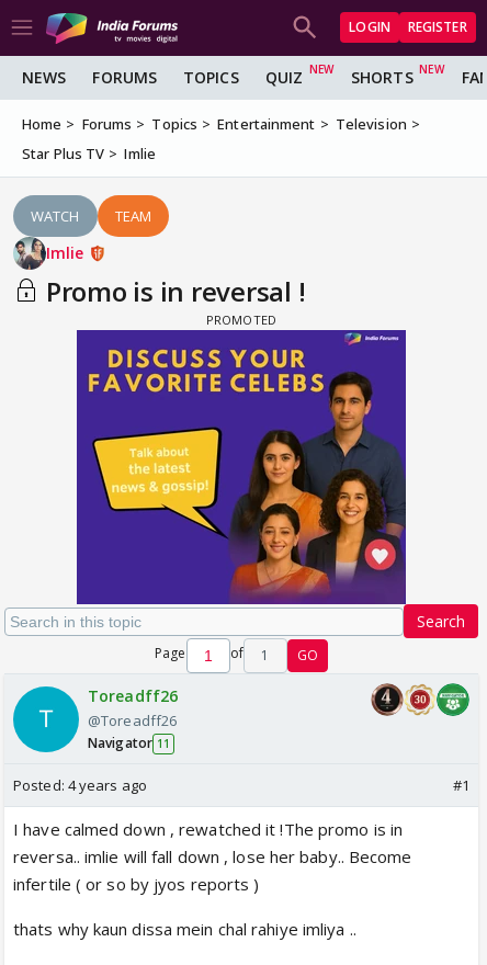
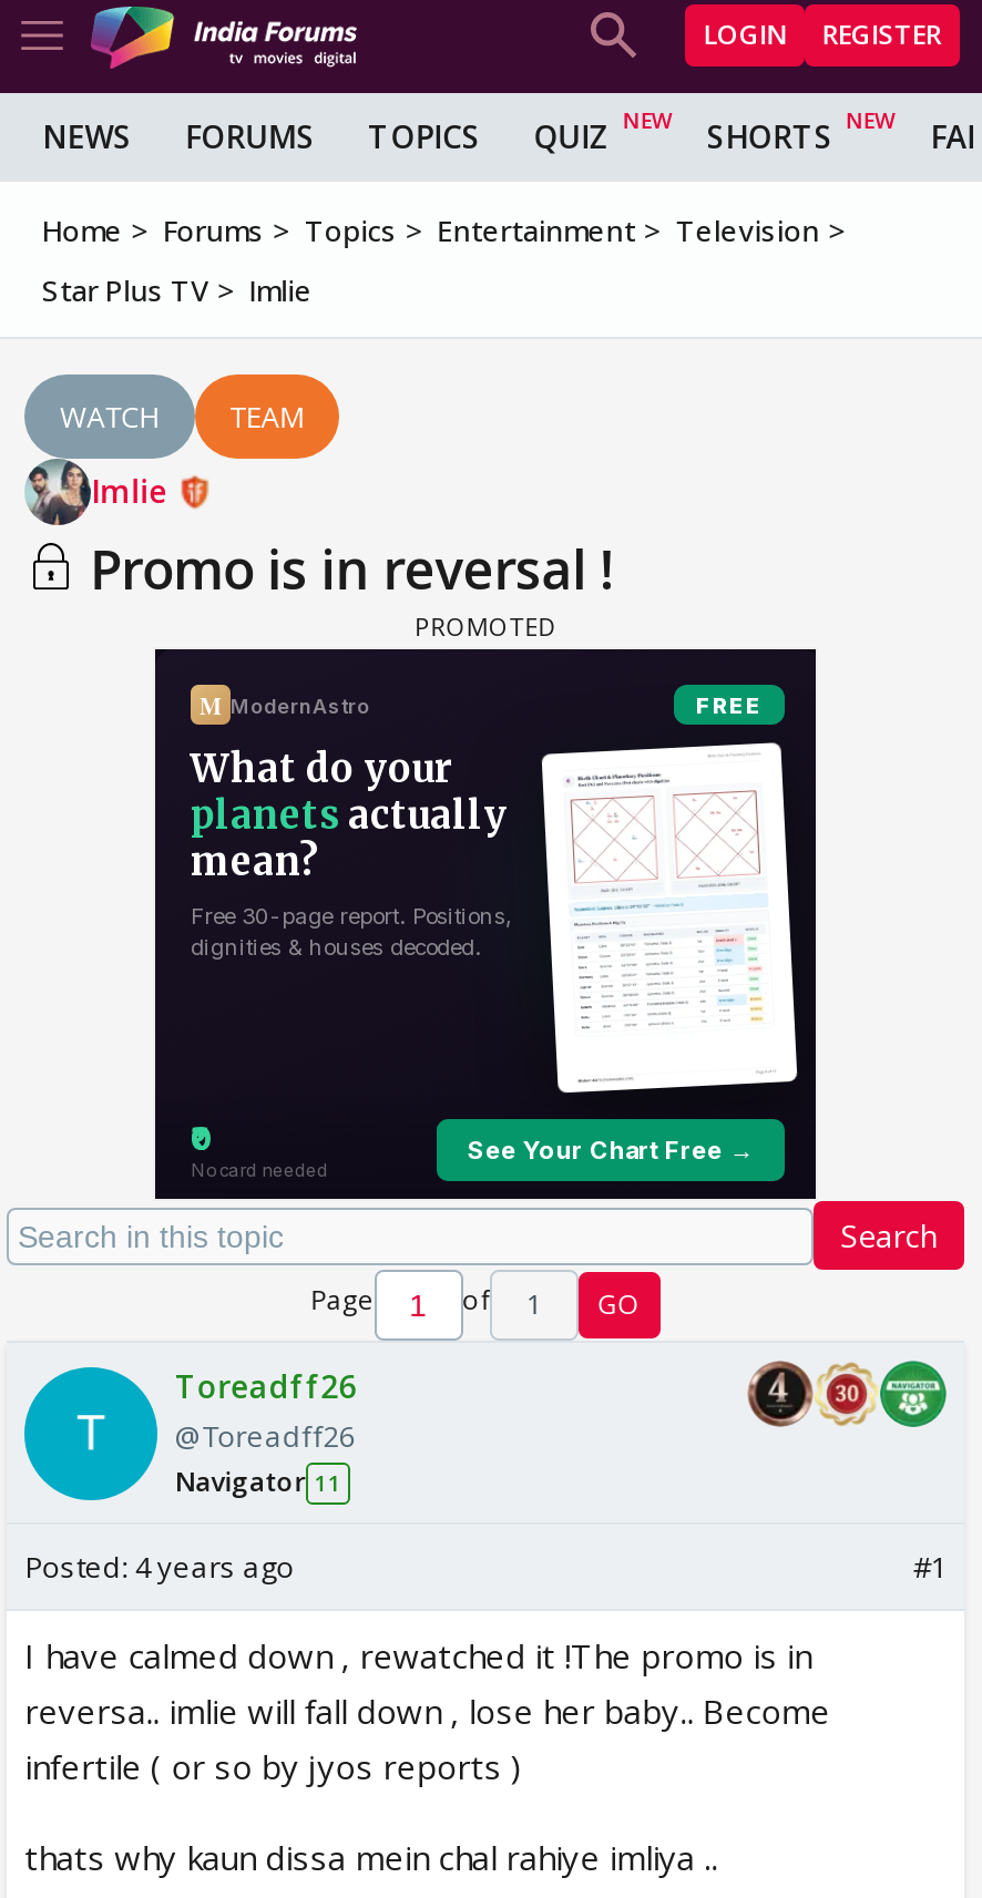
- [image]
+ [image]
